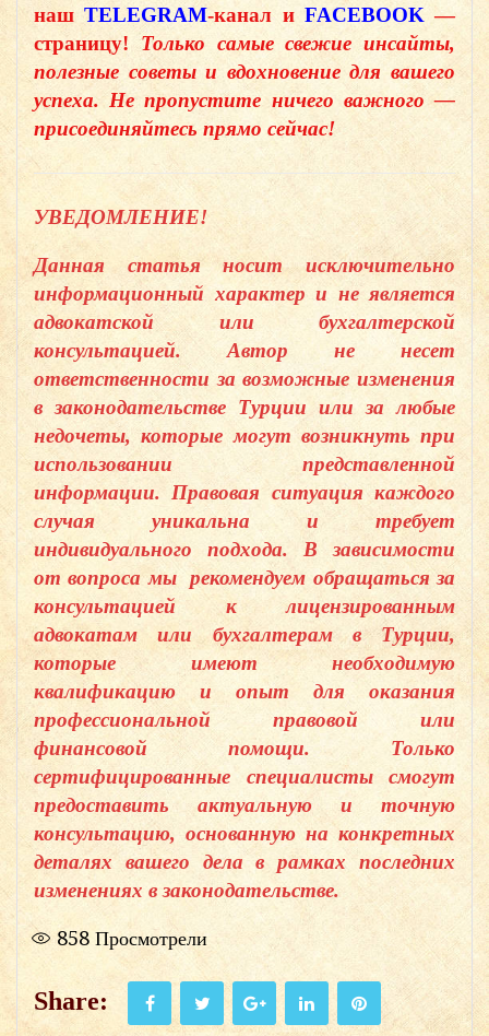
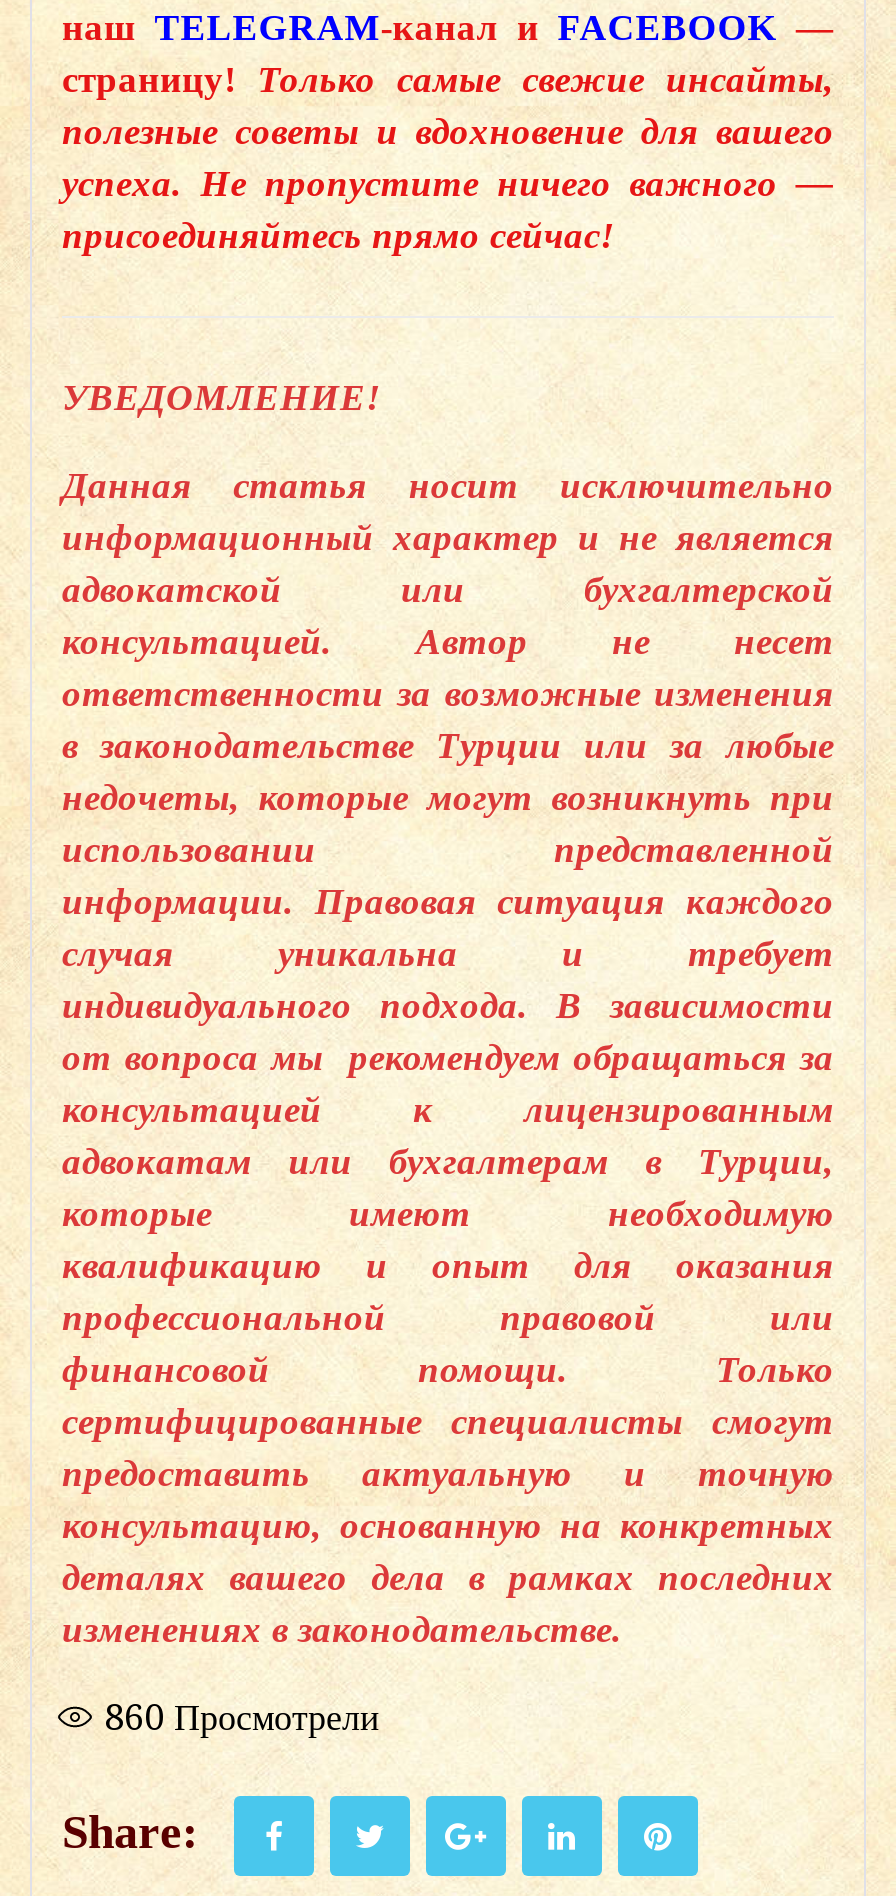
- 858 Просмотрели
+ 860 Просмотрели
